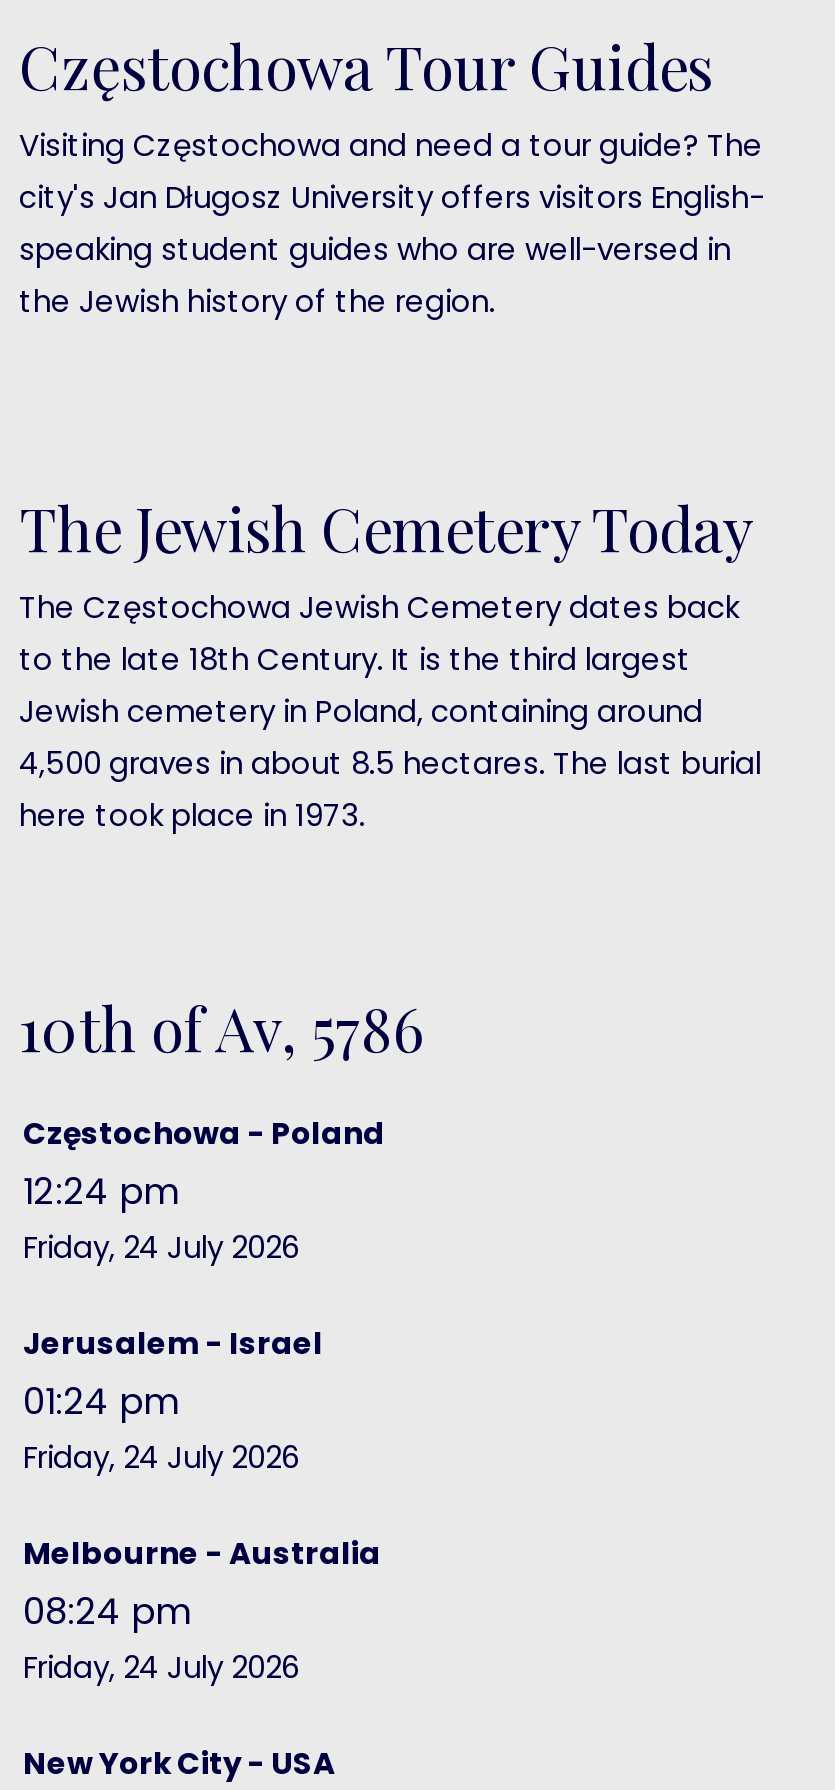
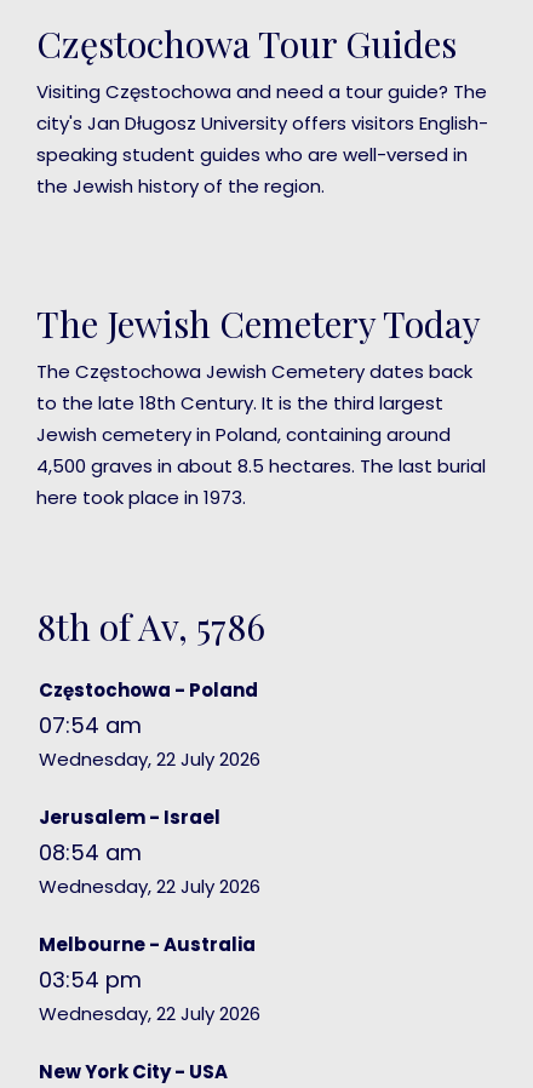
- 10th of Av, 5786
+ 8th of Av, 5786

- 12:24 pm
- Friday, 24 July 2026
+ 07:54 am
+ Wednesday, 22 July 2026

- 01:24 pm
- Friday, 24 July 2026
+ 08:54 am
+ Wednesday, 22 July 2026

- 08:24 pm
+ 03:54 pm

- Friday, 24 July 2026
+ Wednesday, 22 July 2026
